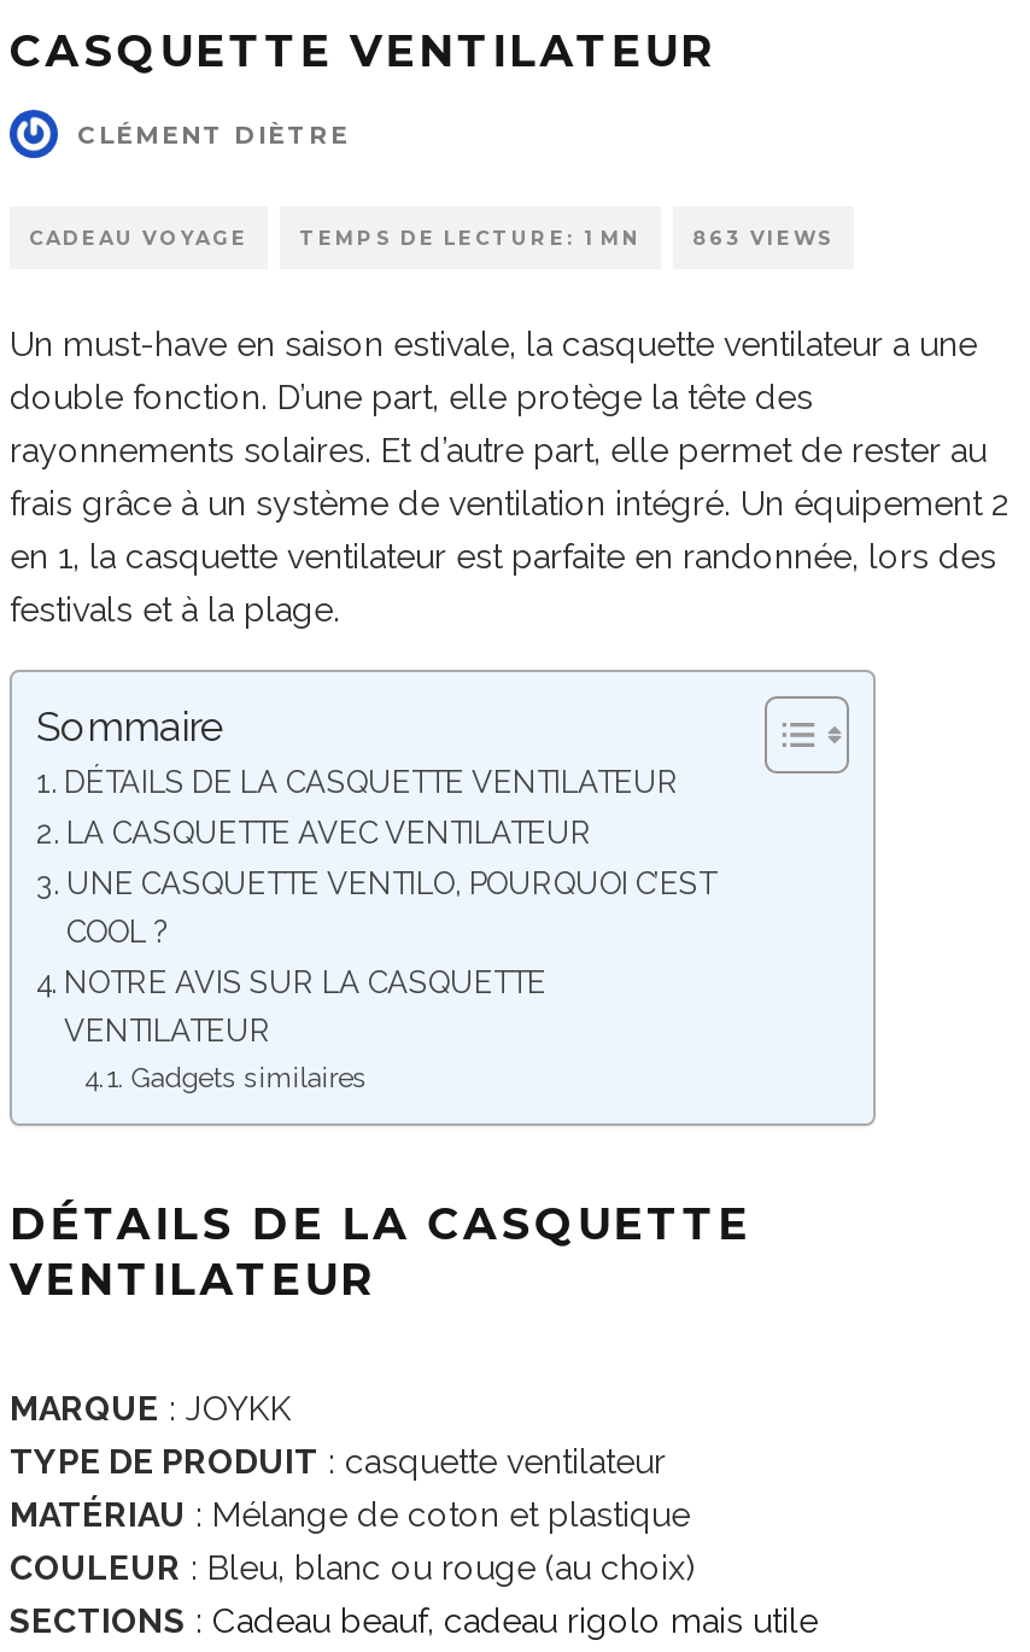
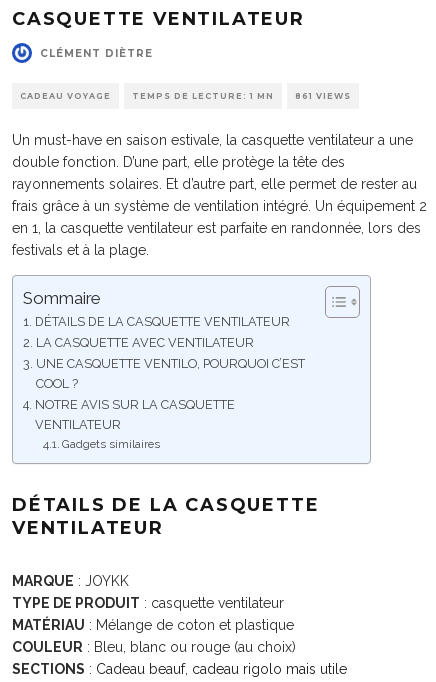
- 863 VIEWS
+ 861 VIEWS
